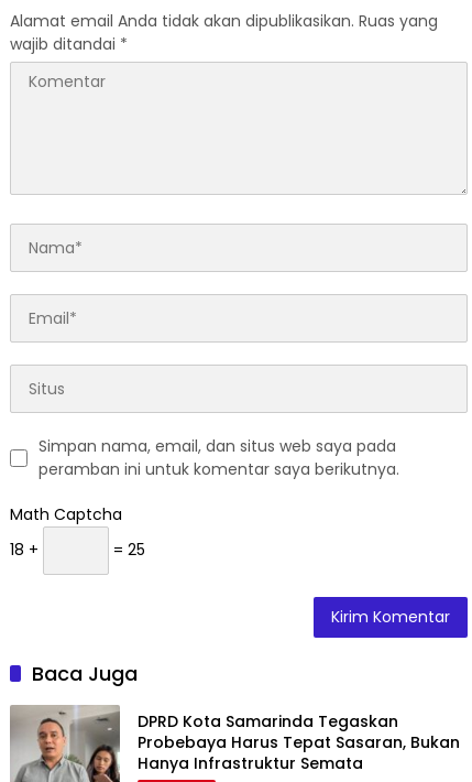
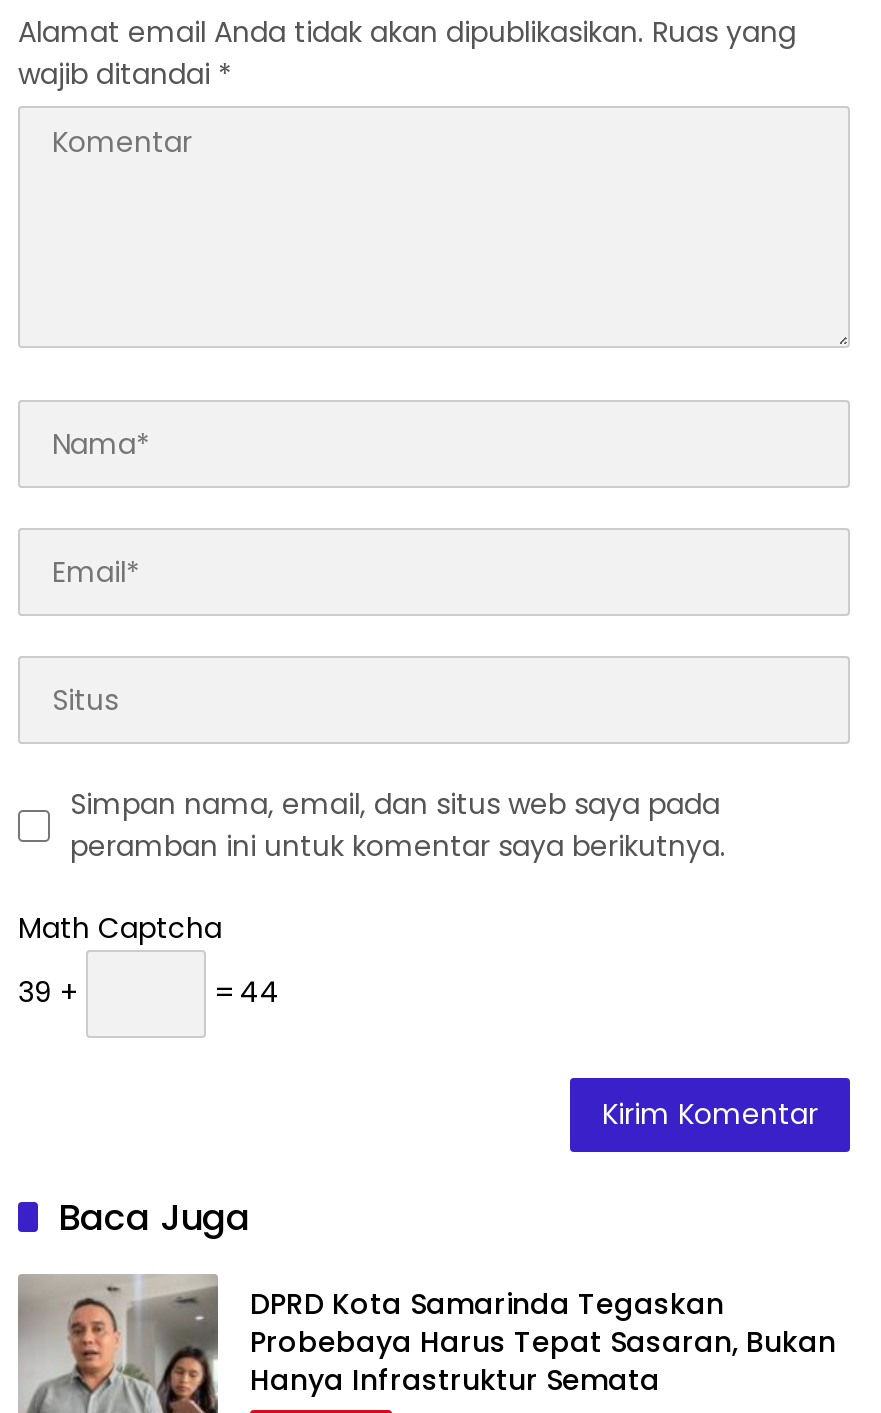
- 18 +
+ 39 +

- = 25
+ = 44
